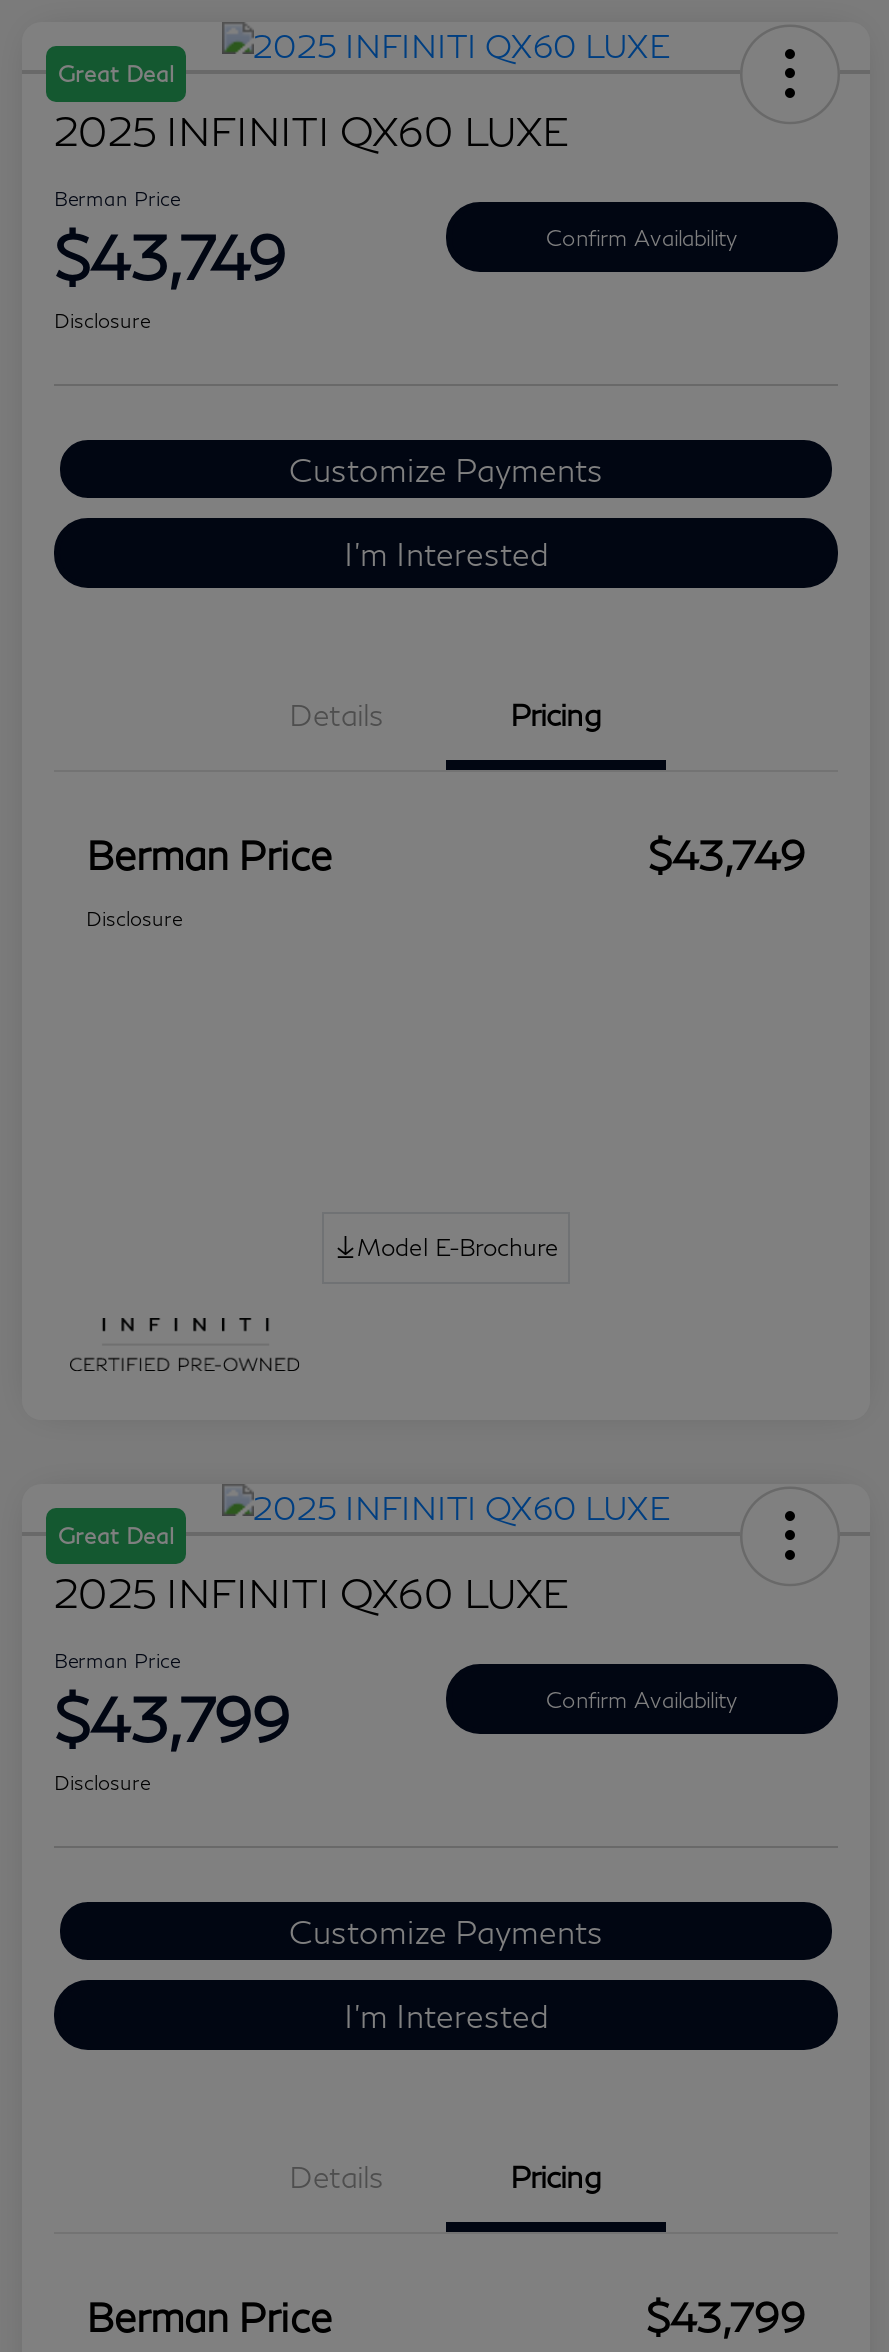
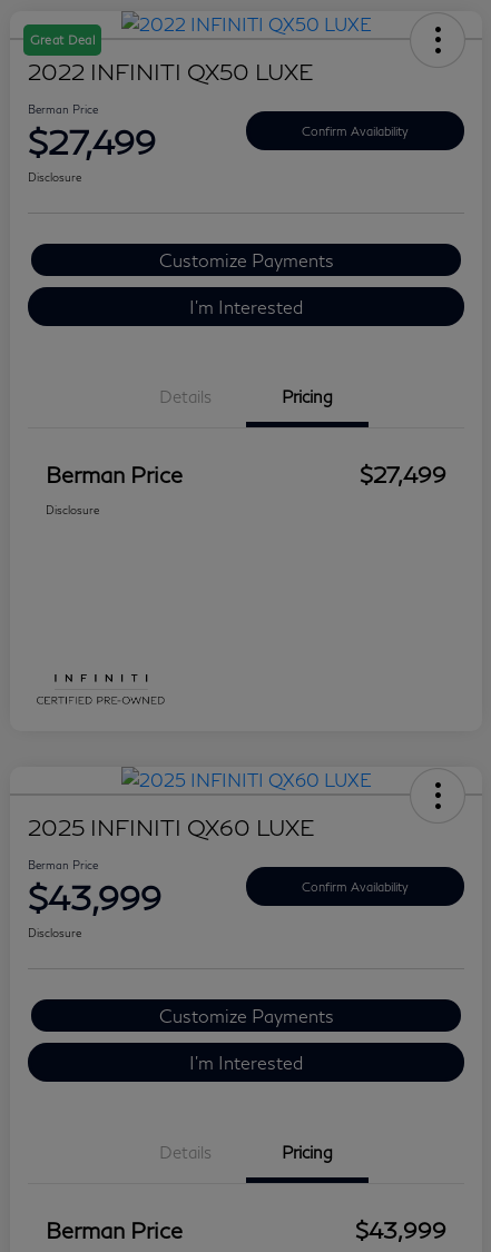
- 2025 INFINITI QX60 LUXE
+ 2022 INFINITI QX50 LUXE

- $43,749
+ $27,499

- $43,749
+ $27,499

- Model E-Brochure

- Great Deal

- $43,799
+ $43,999

- $43,799
+ $43,999
